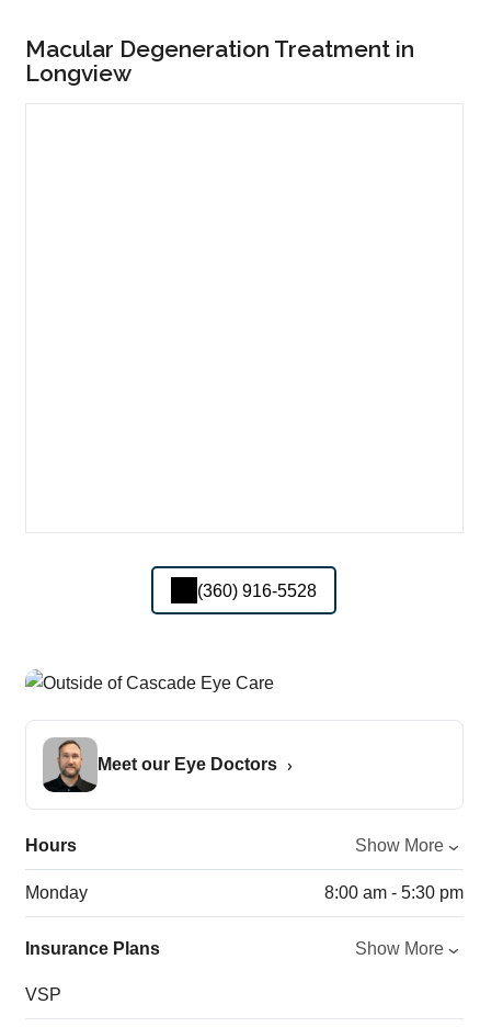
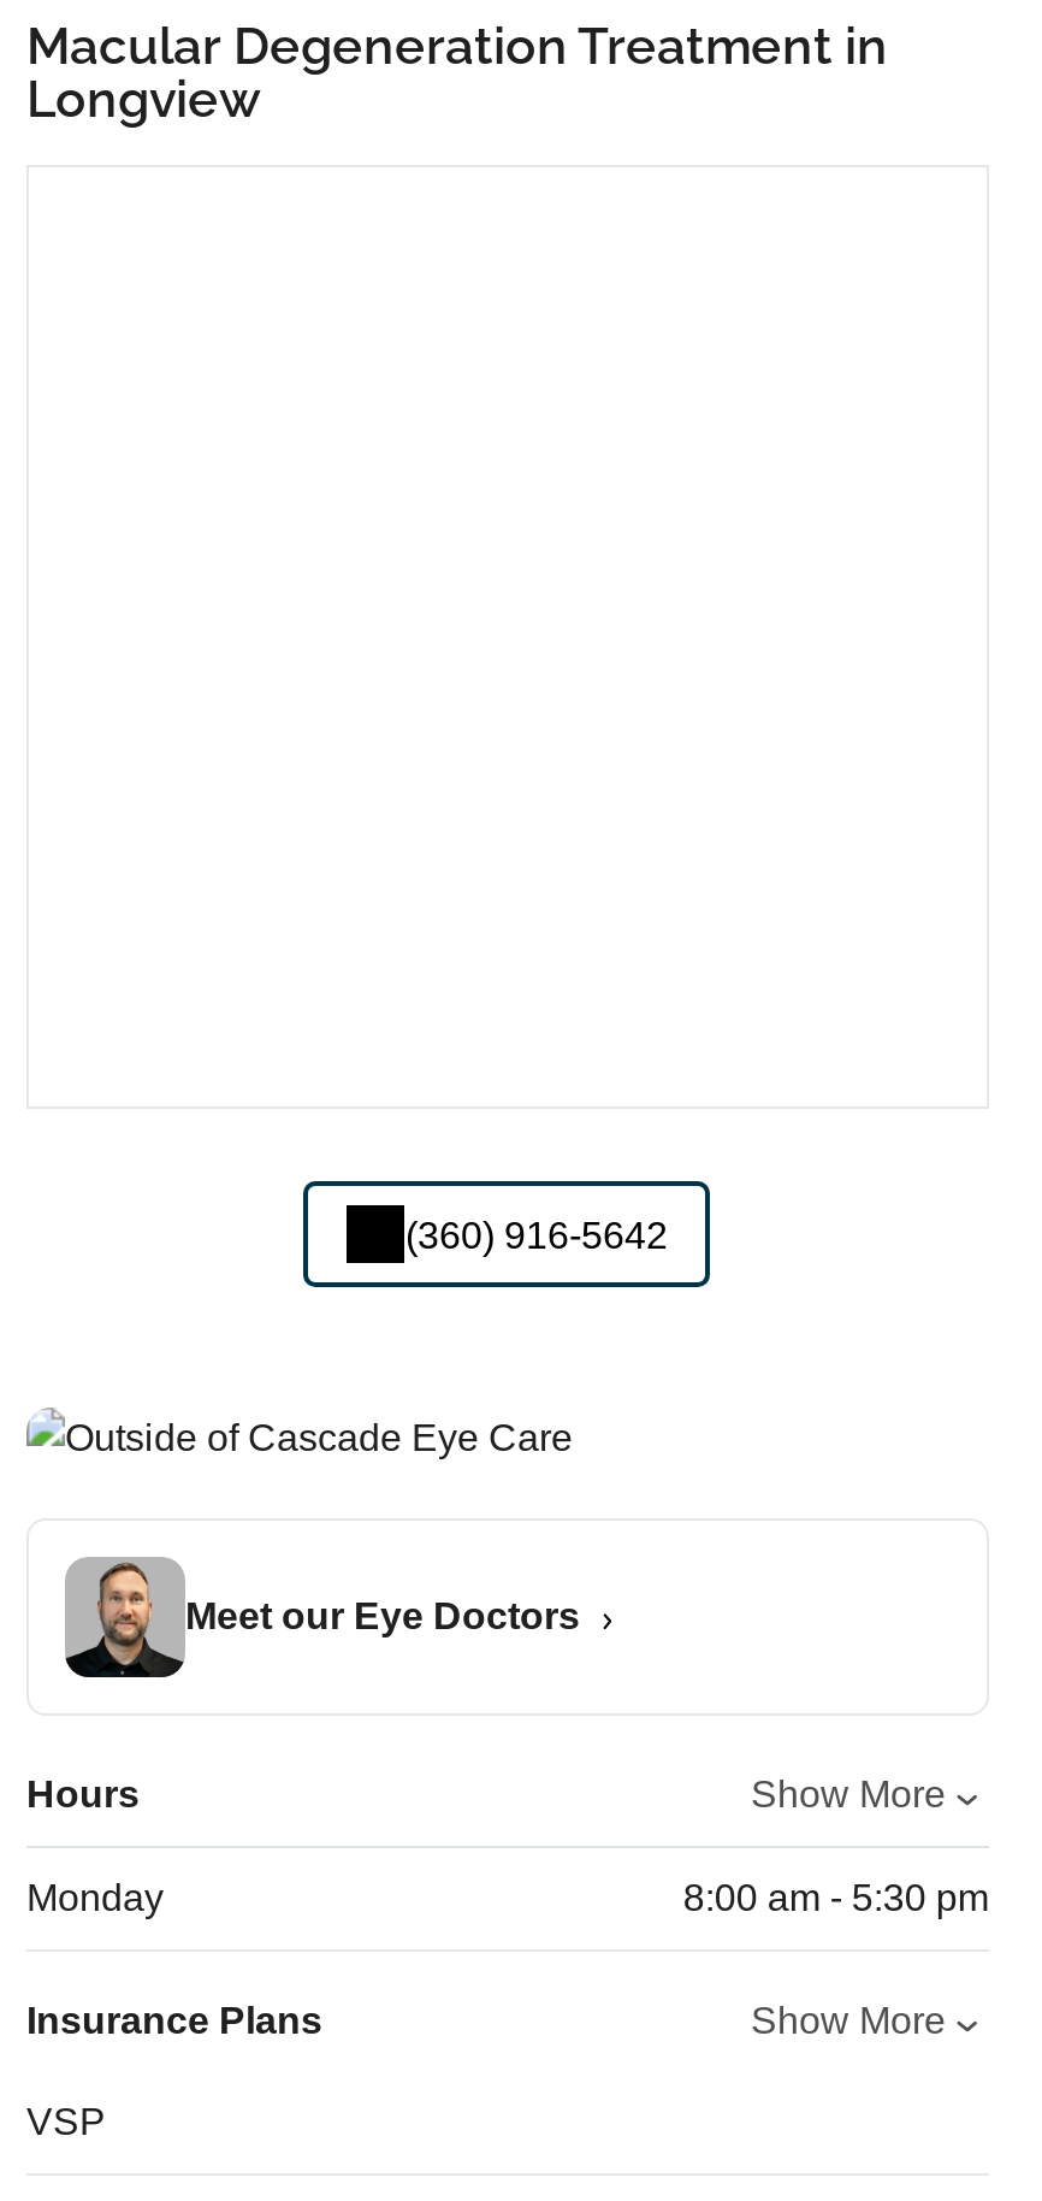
- (360) 916-5528
+ (360) 916-5642
